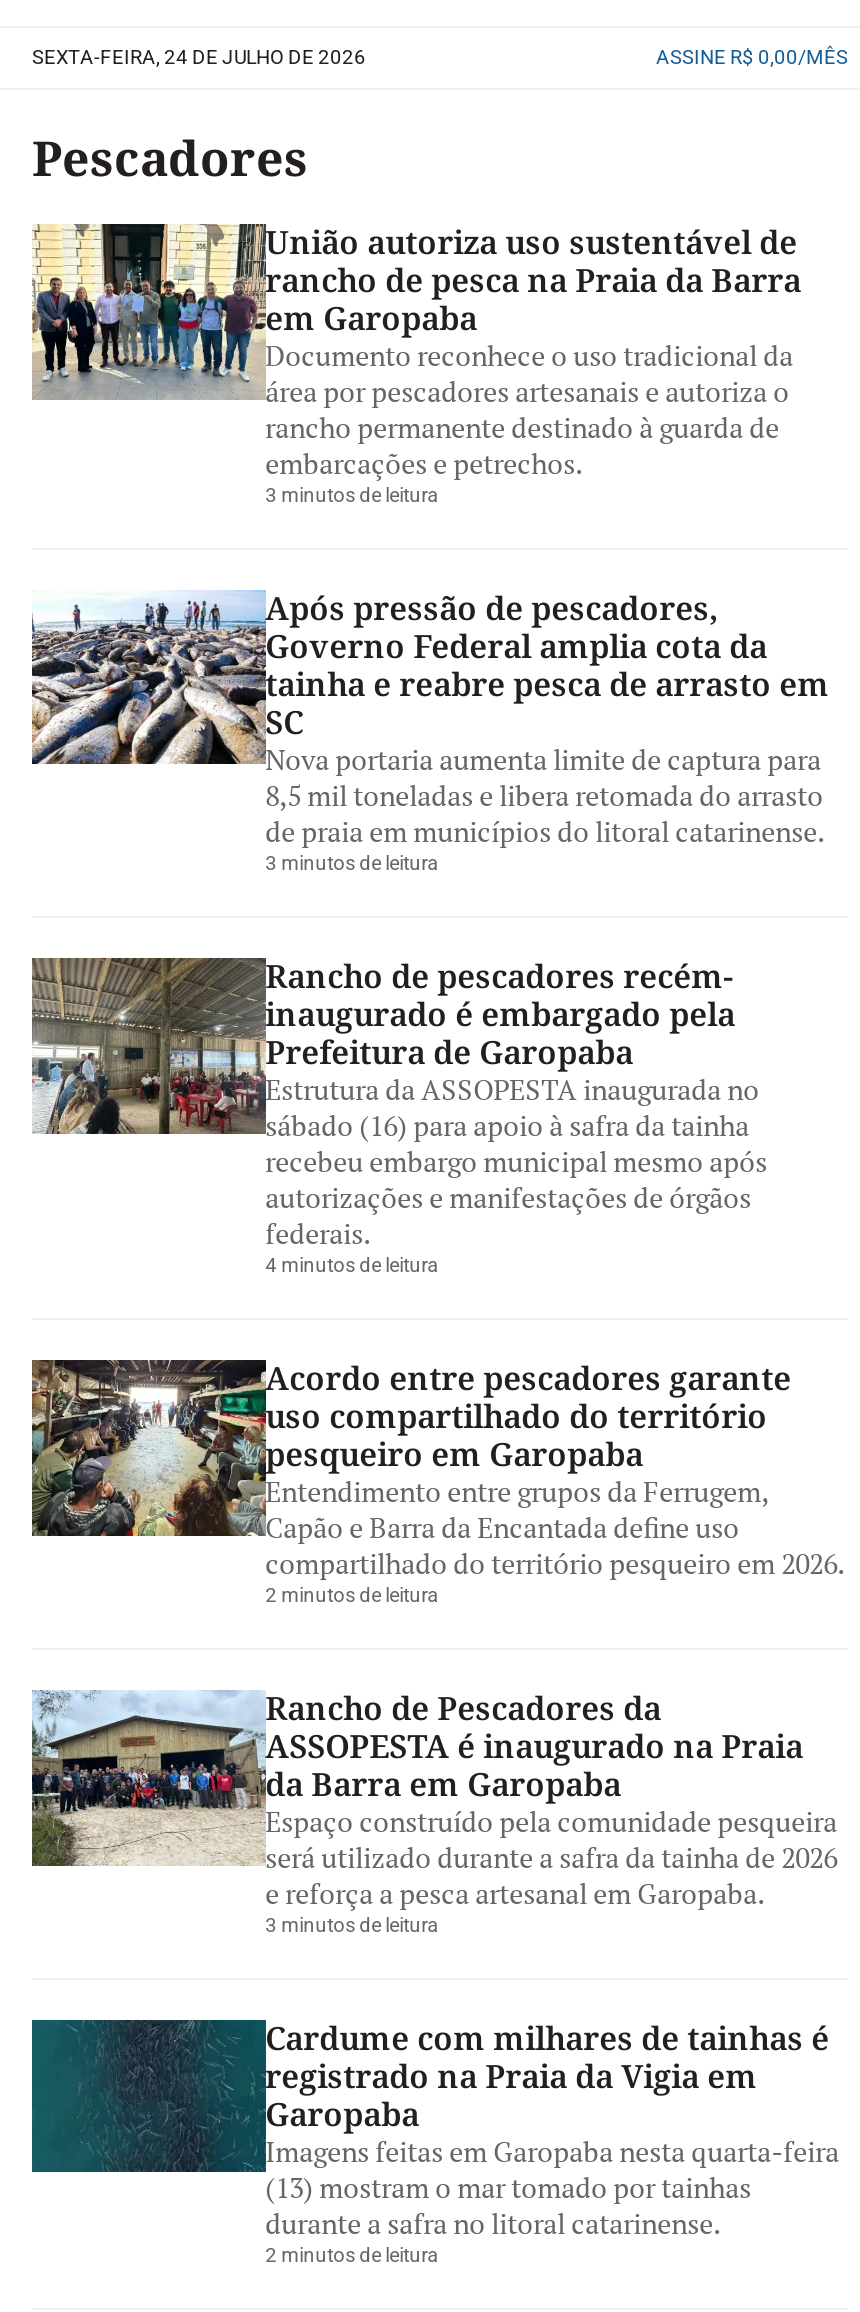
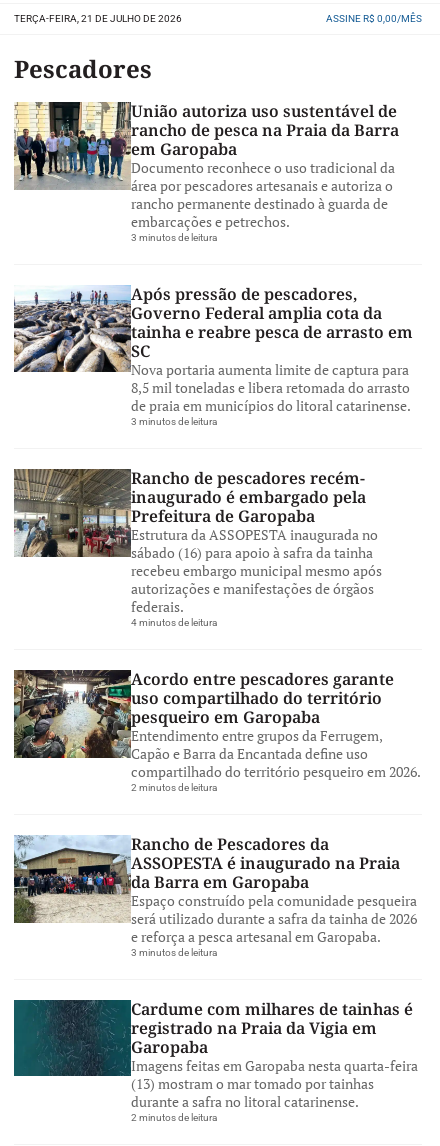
- SEXTA-FEIRA, 24 DE JULHO DE 2026
+ TERÇA-FEIRA, 21 DE JULHO DE 2026
